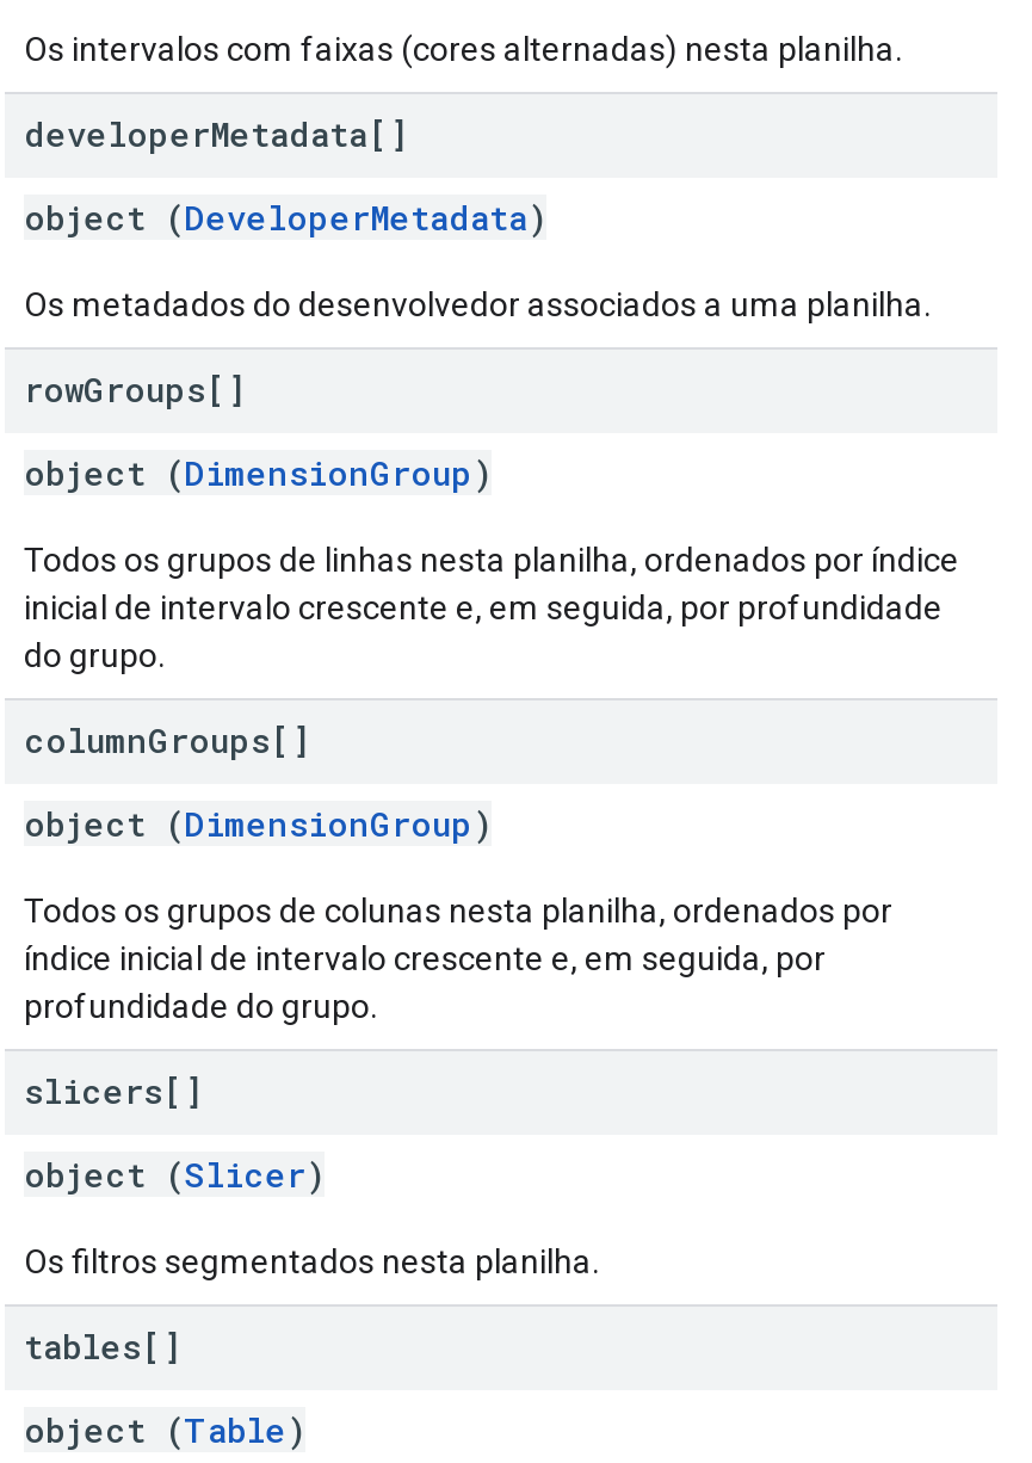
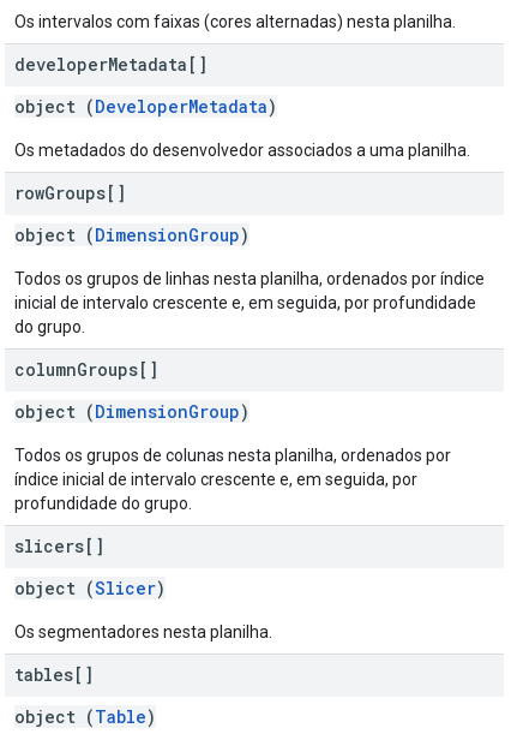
- Os filtros segmentados nesta planilha.
+ Os segmentadores nesta planilha.
